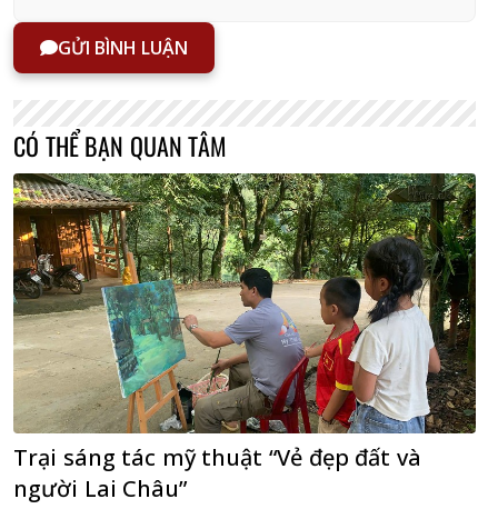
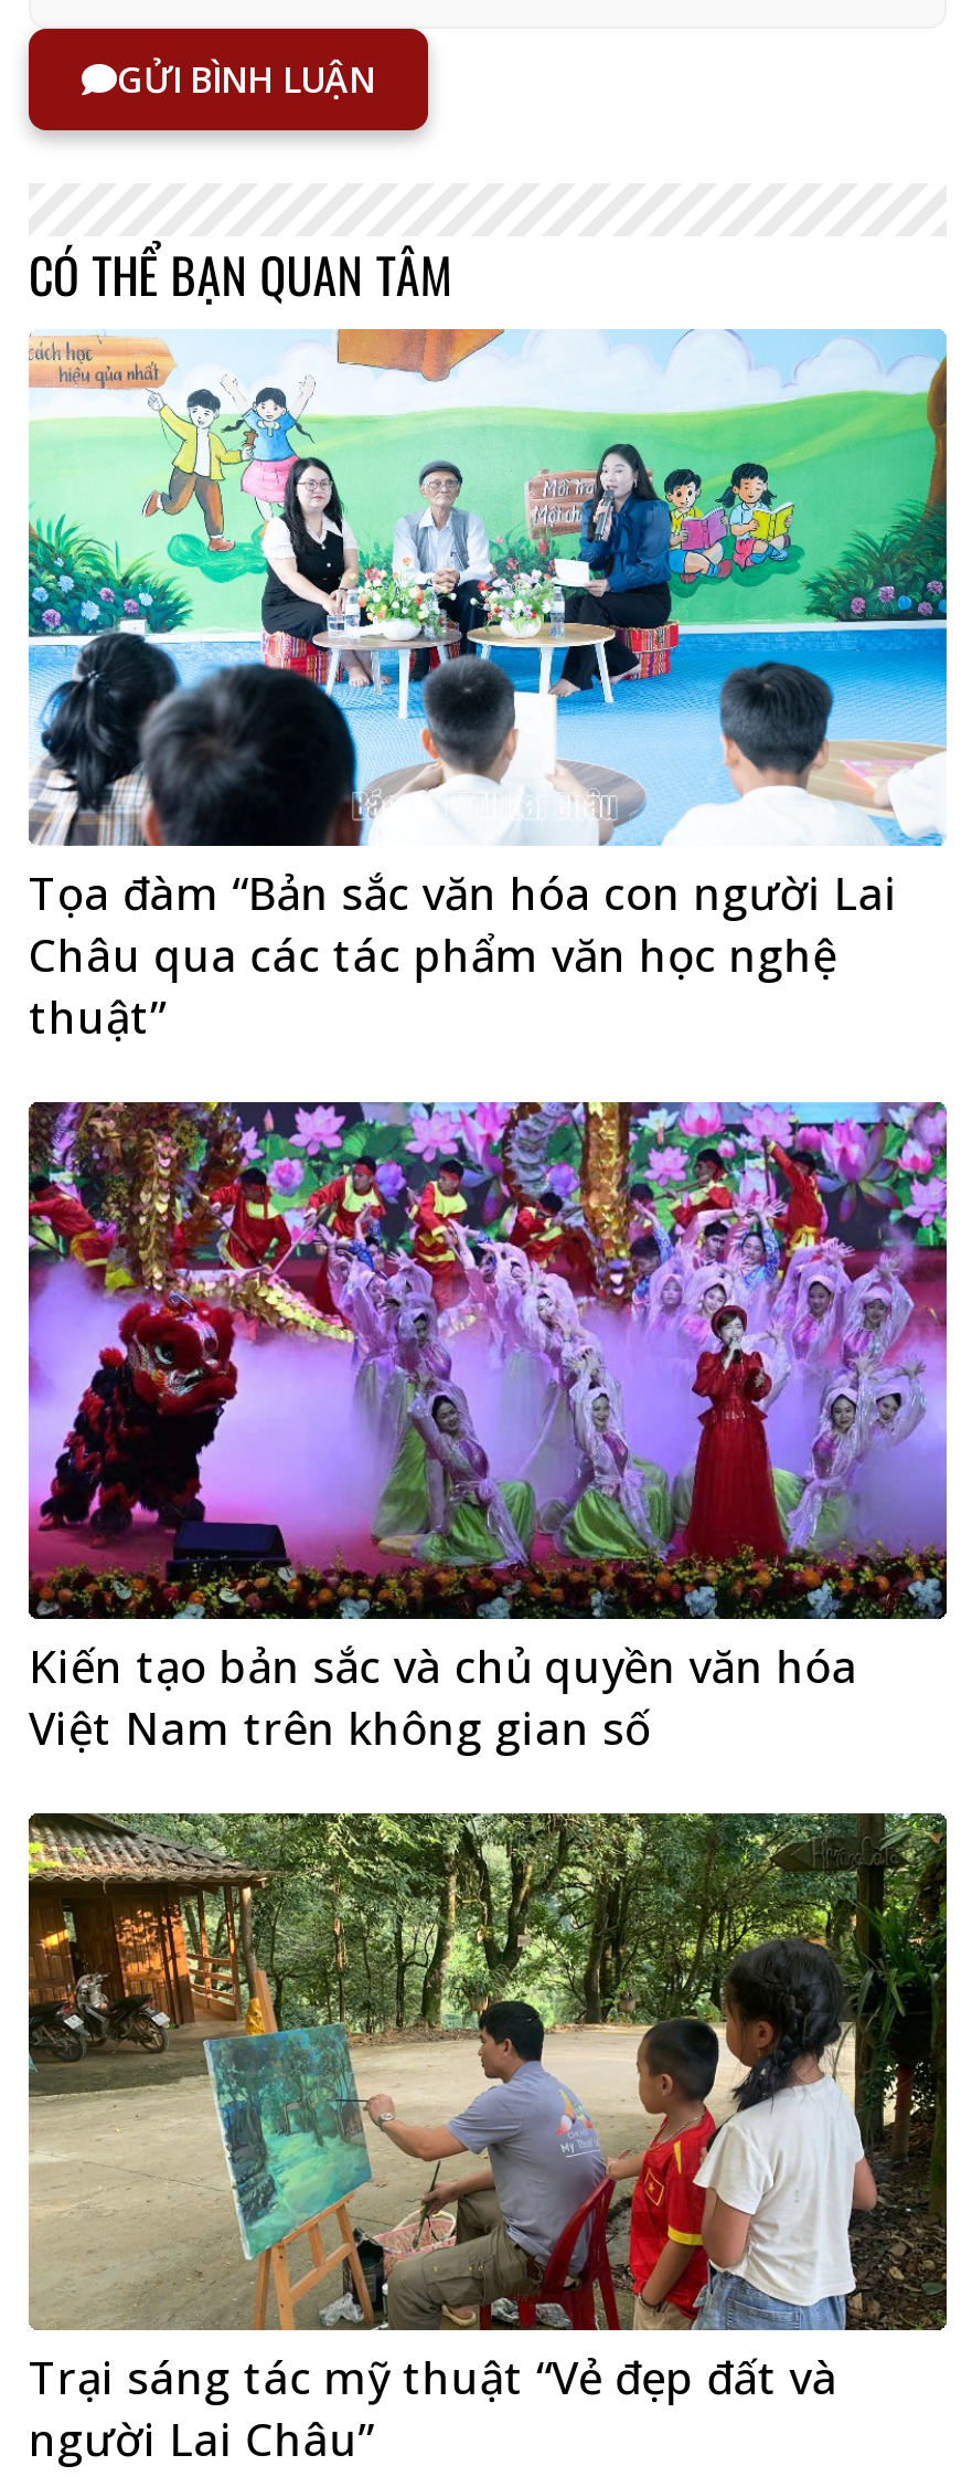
+ [image]
+ Tọa đàm “Bản sắc văn hóa con người Lai
+ Châu qua các tác phẩm văn học nghệ
+ thuật”

+ [image]
+ Kiến tạo bản sắc và chủ quyền văn hóa
+ Việt Nam trên không gian số
